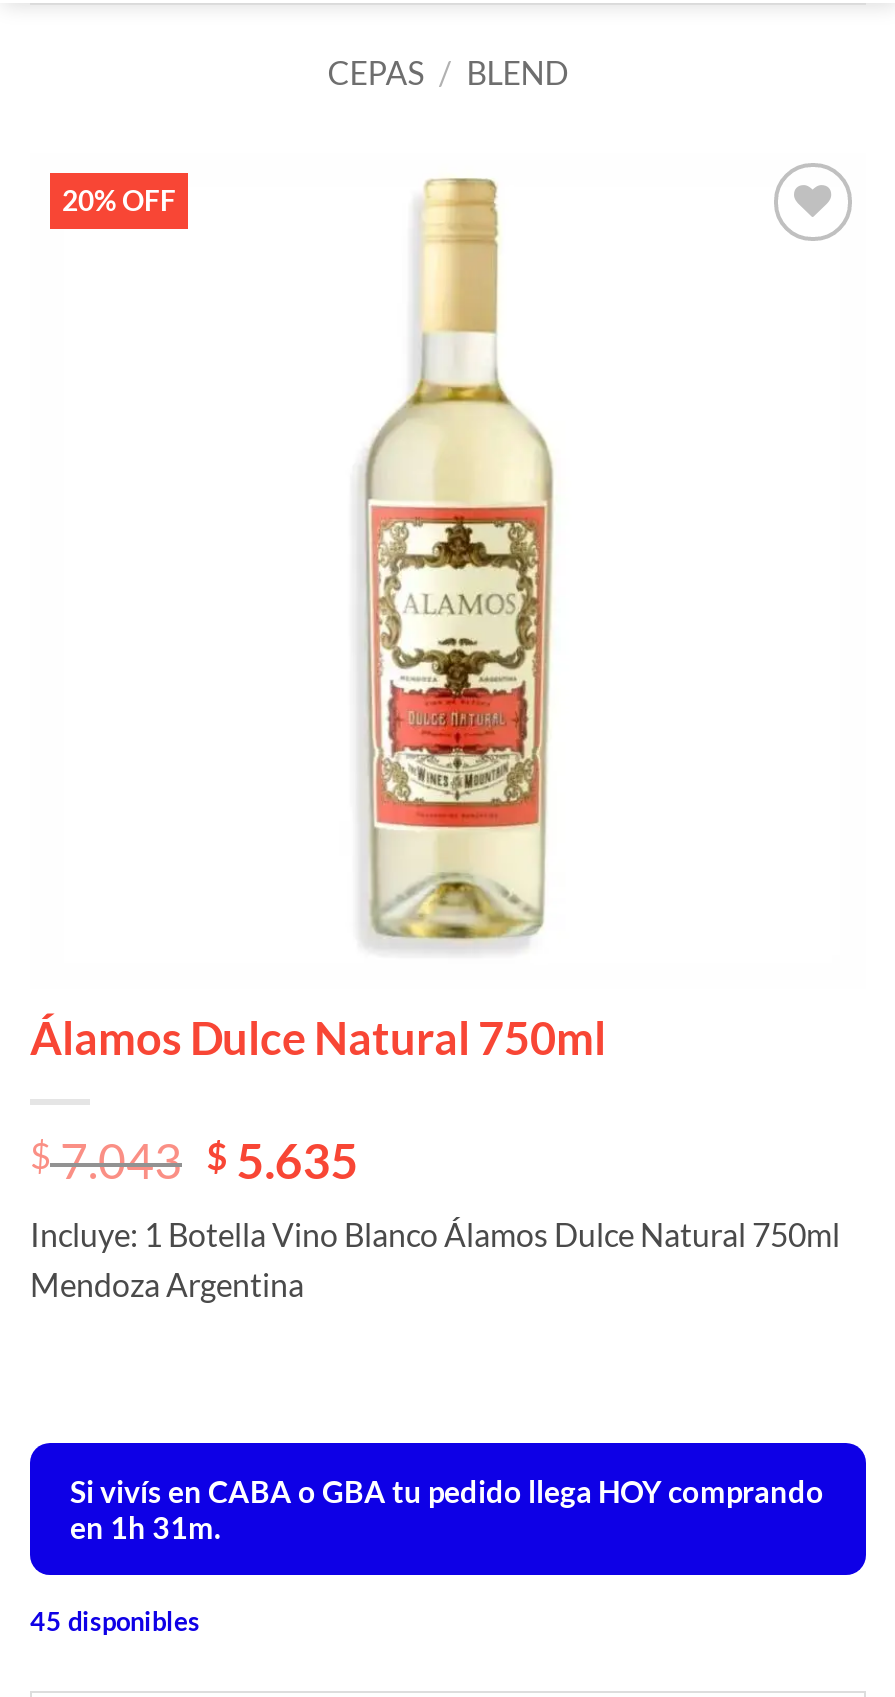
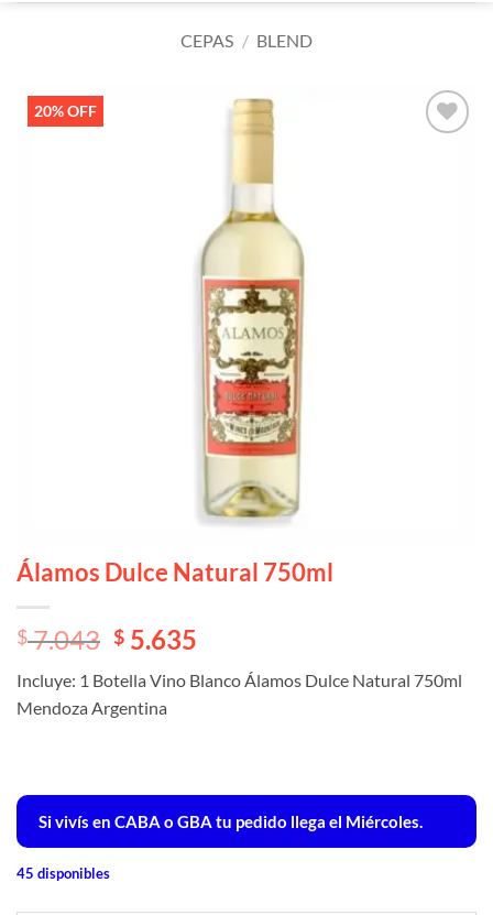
- Si vivís en CABA o GBA tu pedido llega HOY comprando
- en 1h 31m.
+ Si vivís en CABA o GBA tu pedido llega el Miércoles.
